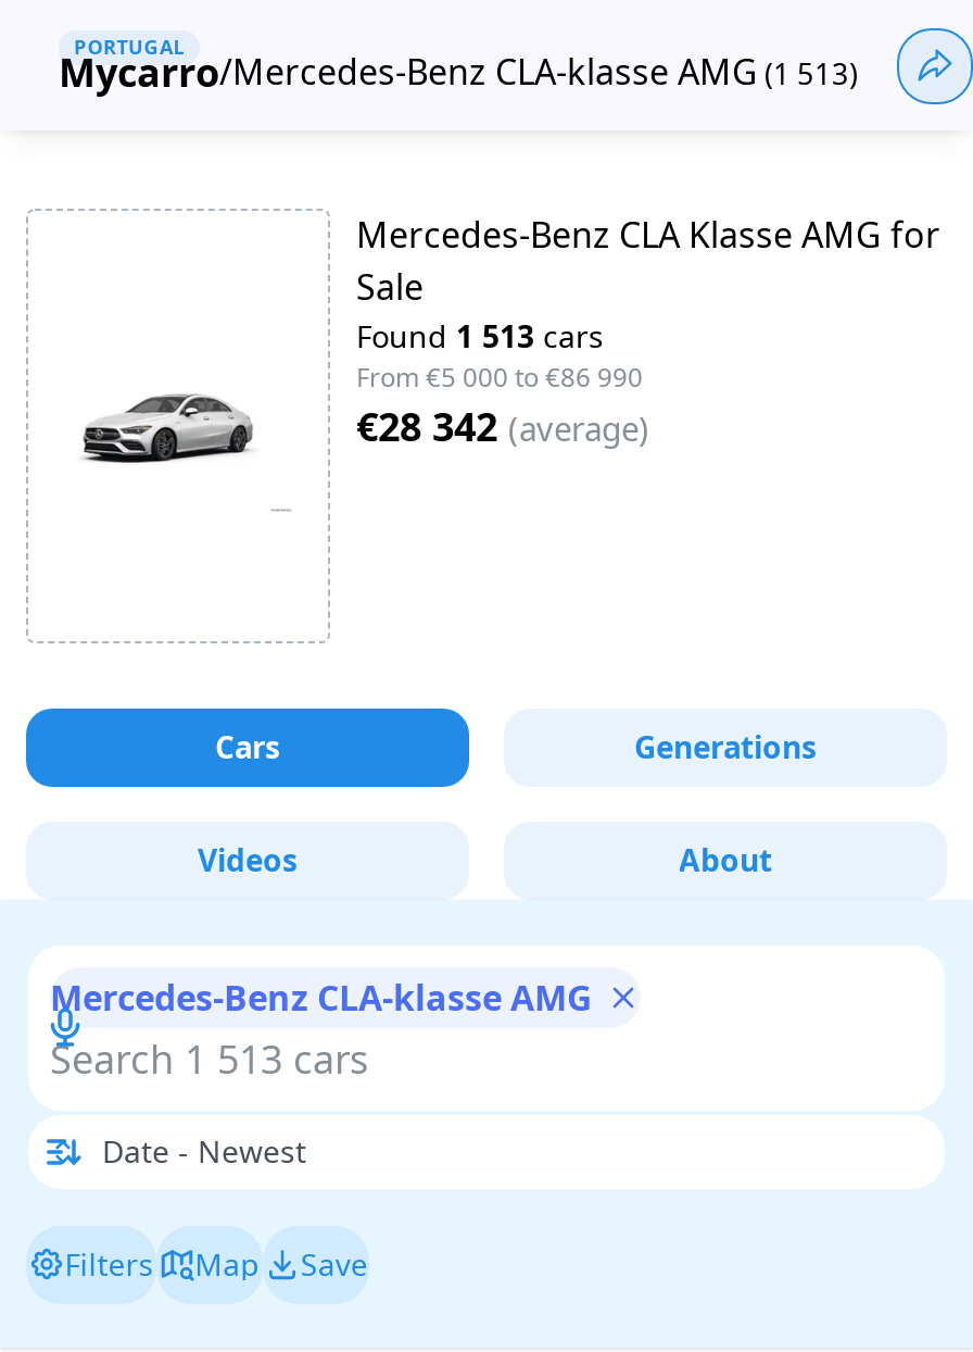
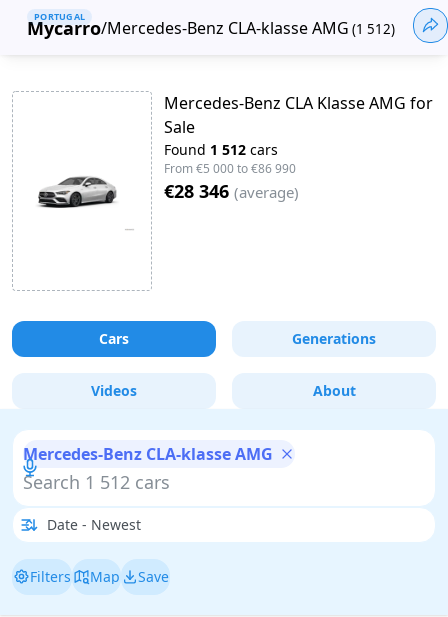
- /Mercedes-Benz CLA-klasse AMG (1 513)
+ /Mercedes-Benz CLA-klasse AMG (1 512)

- Found 1 513 cars
+ Found 1 512 cars

- €28 342 (average)
+ €28 346 (average)
